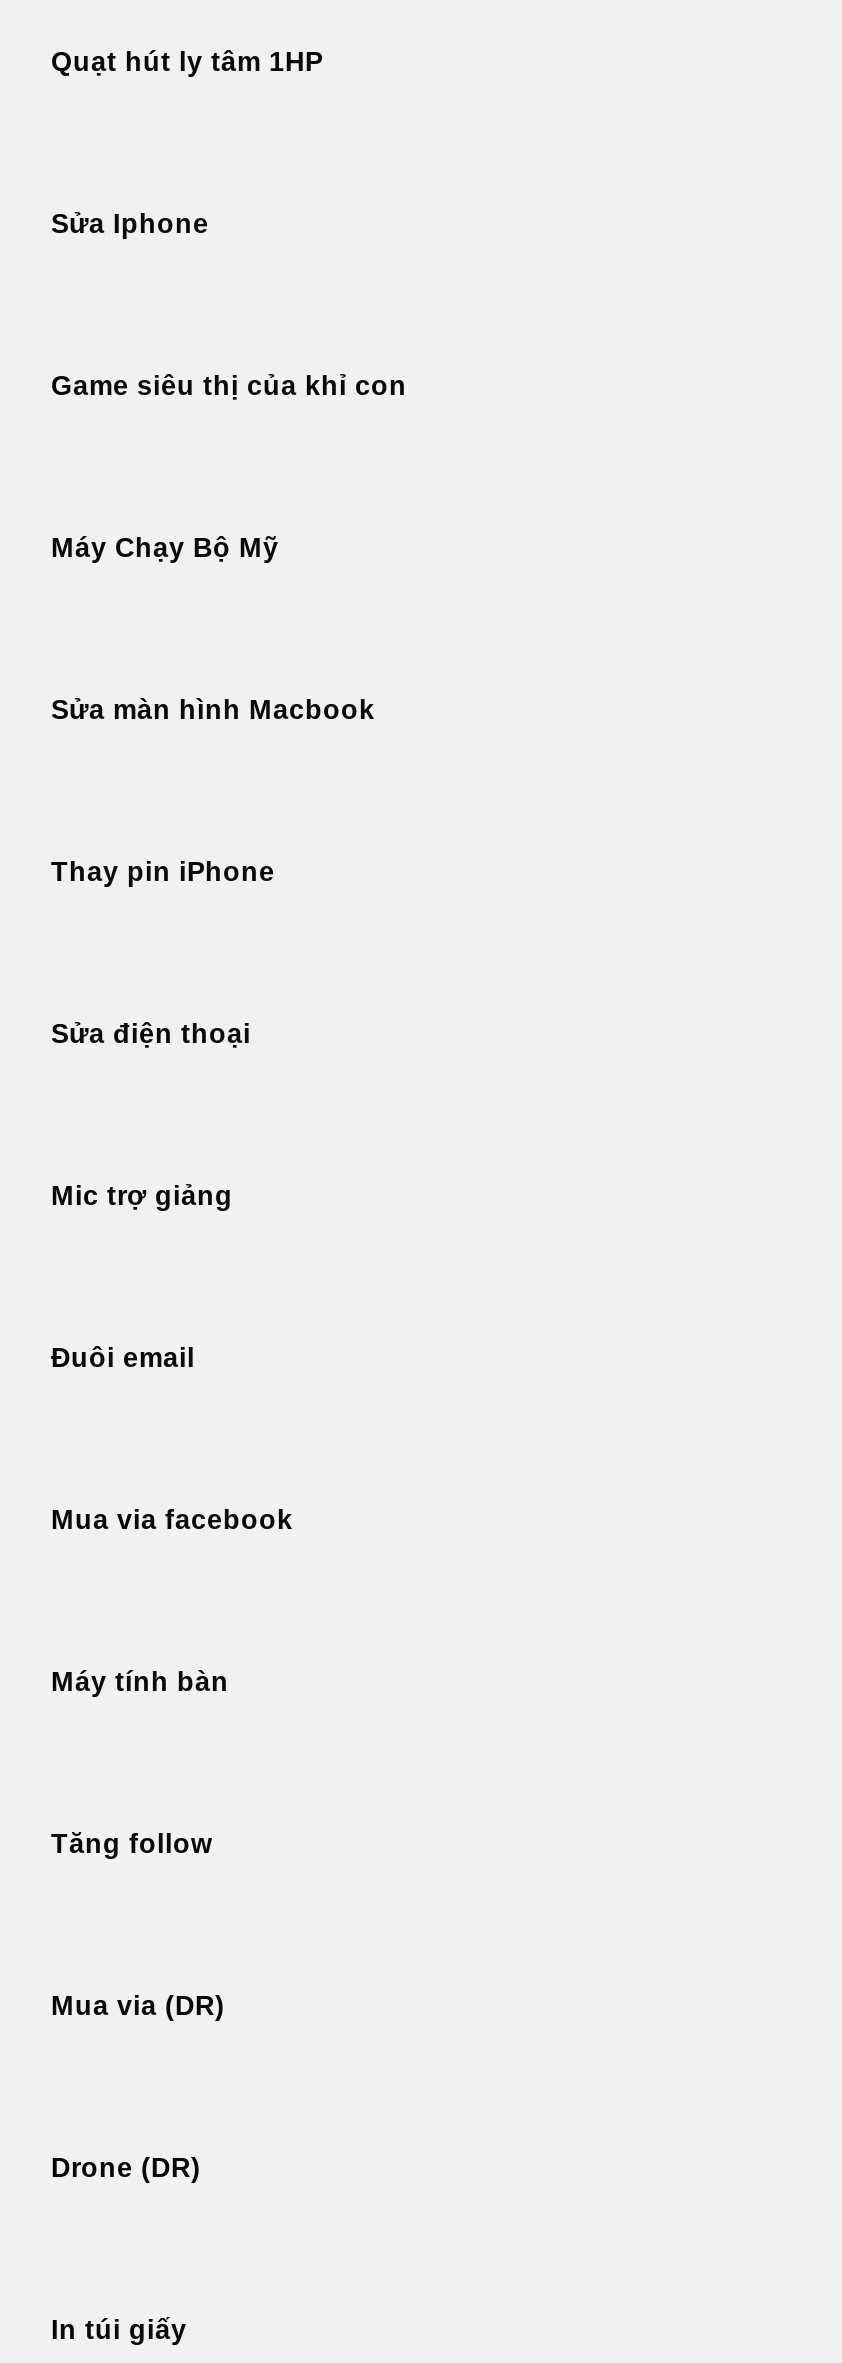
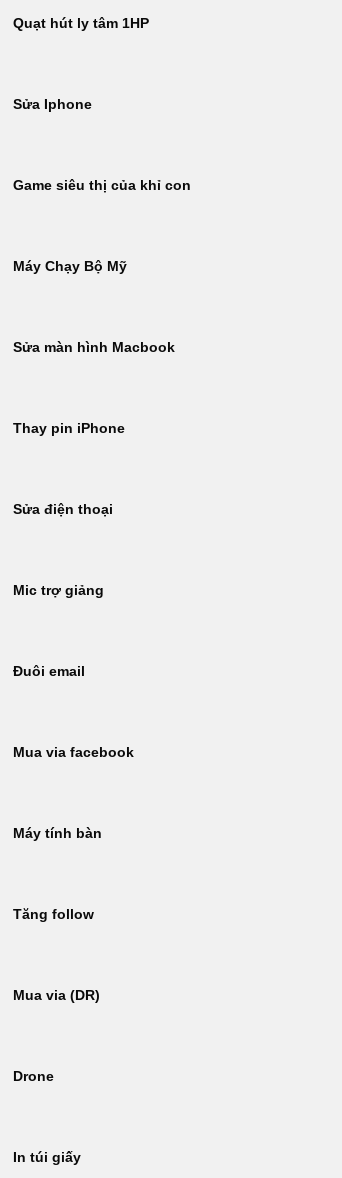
- Drone (DR)
+ Drone
